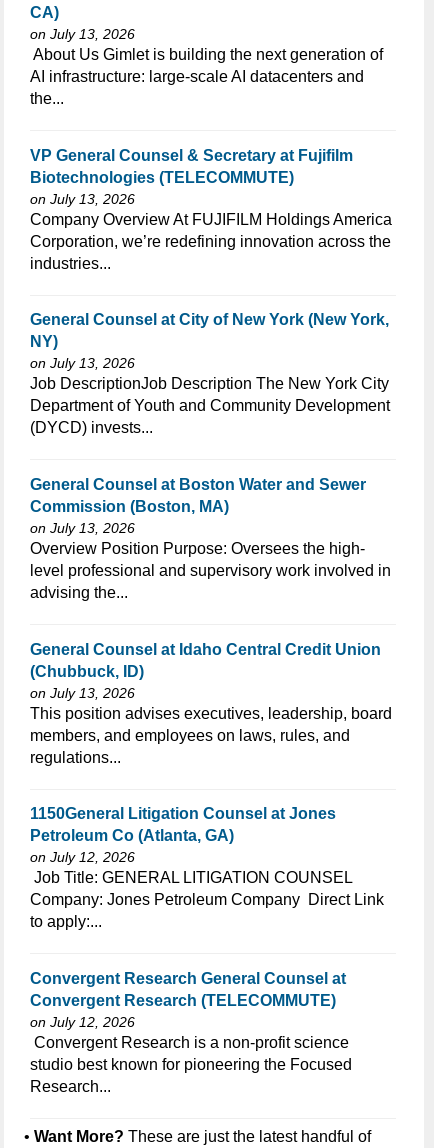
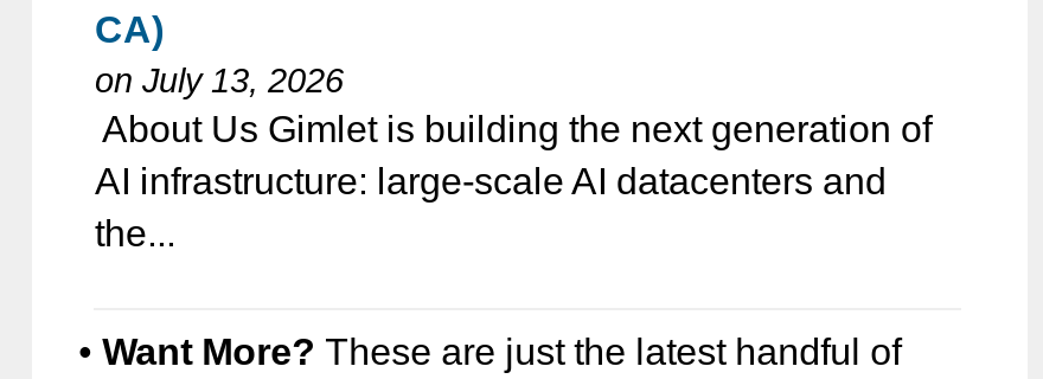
- VP General Counsel & Secretary at Fujifilm
- Biotechnologies (TELECOMMUTE)
- on July 13, 2026
- ‌‌‌‌‌‌‌‌‌‌‌‌‌‌‌‌‌‌‌‌Company Overview At FUJIFILM Holdings America
- Corporation, we’re redefining innovation across the
- industries...
- General Counsel at City of New York (New York,
- NY)
- on July 13, 2026
- ‌‌‌‌‌‌‌‌‌‌‌‌‌‌‌‌‌‌Job DescriptionJob Description The New York City
- Department of Youth and Community Development
- (DYCD) invests...
- General Counsel at Boston Water and Sewer
- Commission (Boston, MA)
- on July 13, 2026
- ‌‌‌‌‌‌‌‌‌‌‌‌‌‌‌‌‌‌Overview Position Purpose: Oversees the high-
- level professional and supervisory work involved in
- advising the...
- General Counsel at Idaho Central Credit Union
- (Chubbuck, ID)
- on July 13, 2026
- ‌‌‌‌‌‌‌‌‌‌‌‌‌‌‌‌‌‌‌This position advises executives, leadership, board
- members, and employees on laws, rules, and
- regulations...
- 1150General Litigation Counsel at Jones
- Petroleum Co (Atlanta, GA)
- on July 12, 2026
- ‌‌‌‌‌‌‌‌‌‌‌‌‌‌‌‌‌‌ Job Title: GENERAL LITIGATION COUNSEL
- Company: Jones Petroleum Company Direct Link
- to apply:...
- Convergent Research General Counsel at
- Convergent Research (TELECOMMUTE)
- on July 12, 2026
- ‌‌‌‌‌‌‌‌‌‌‌‌‌‌‌‌‌‌‌‌ Convergent Research is a non-profit science
- studio best known for pioneering the Focused
- Research...
